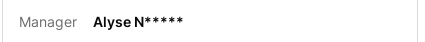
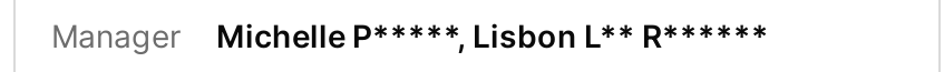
- Alyse N*****
+ Michelle P*****, Lisbon L** R******
